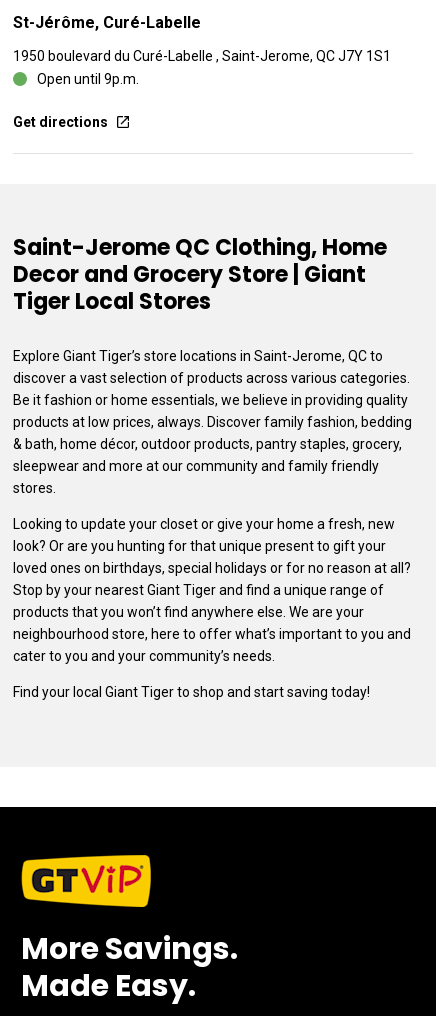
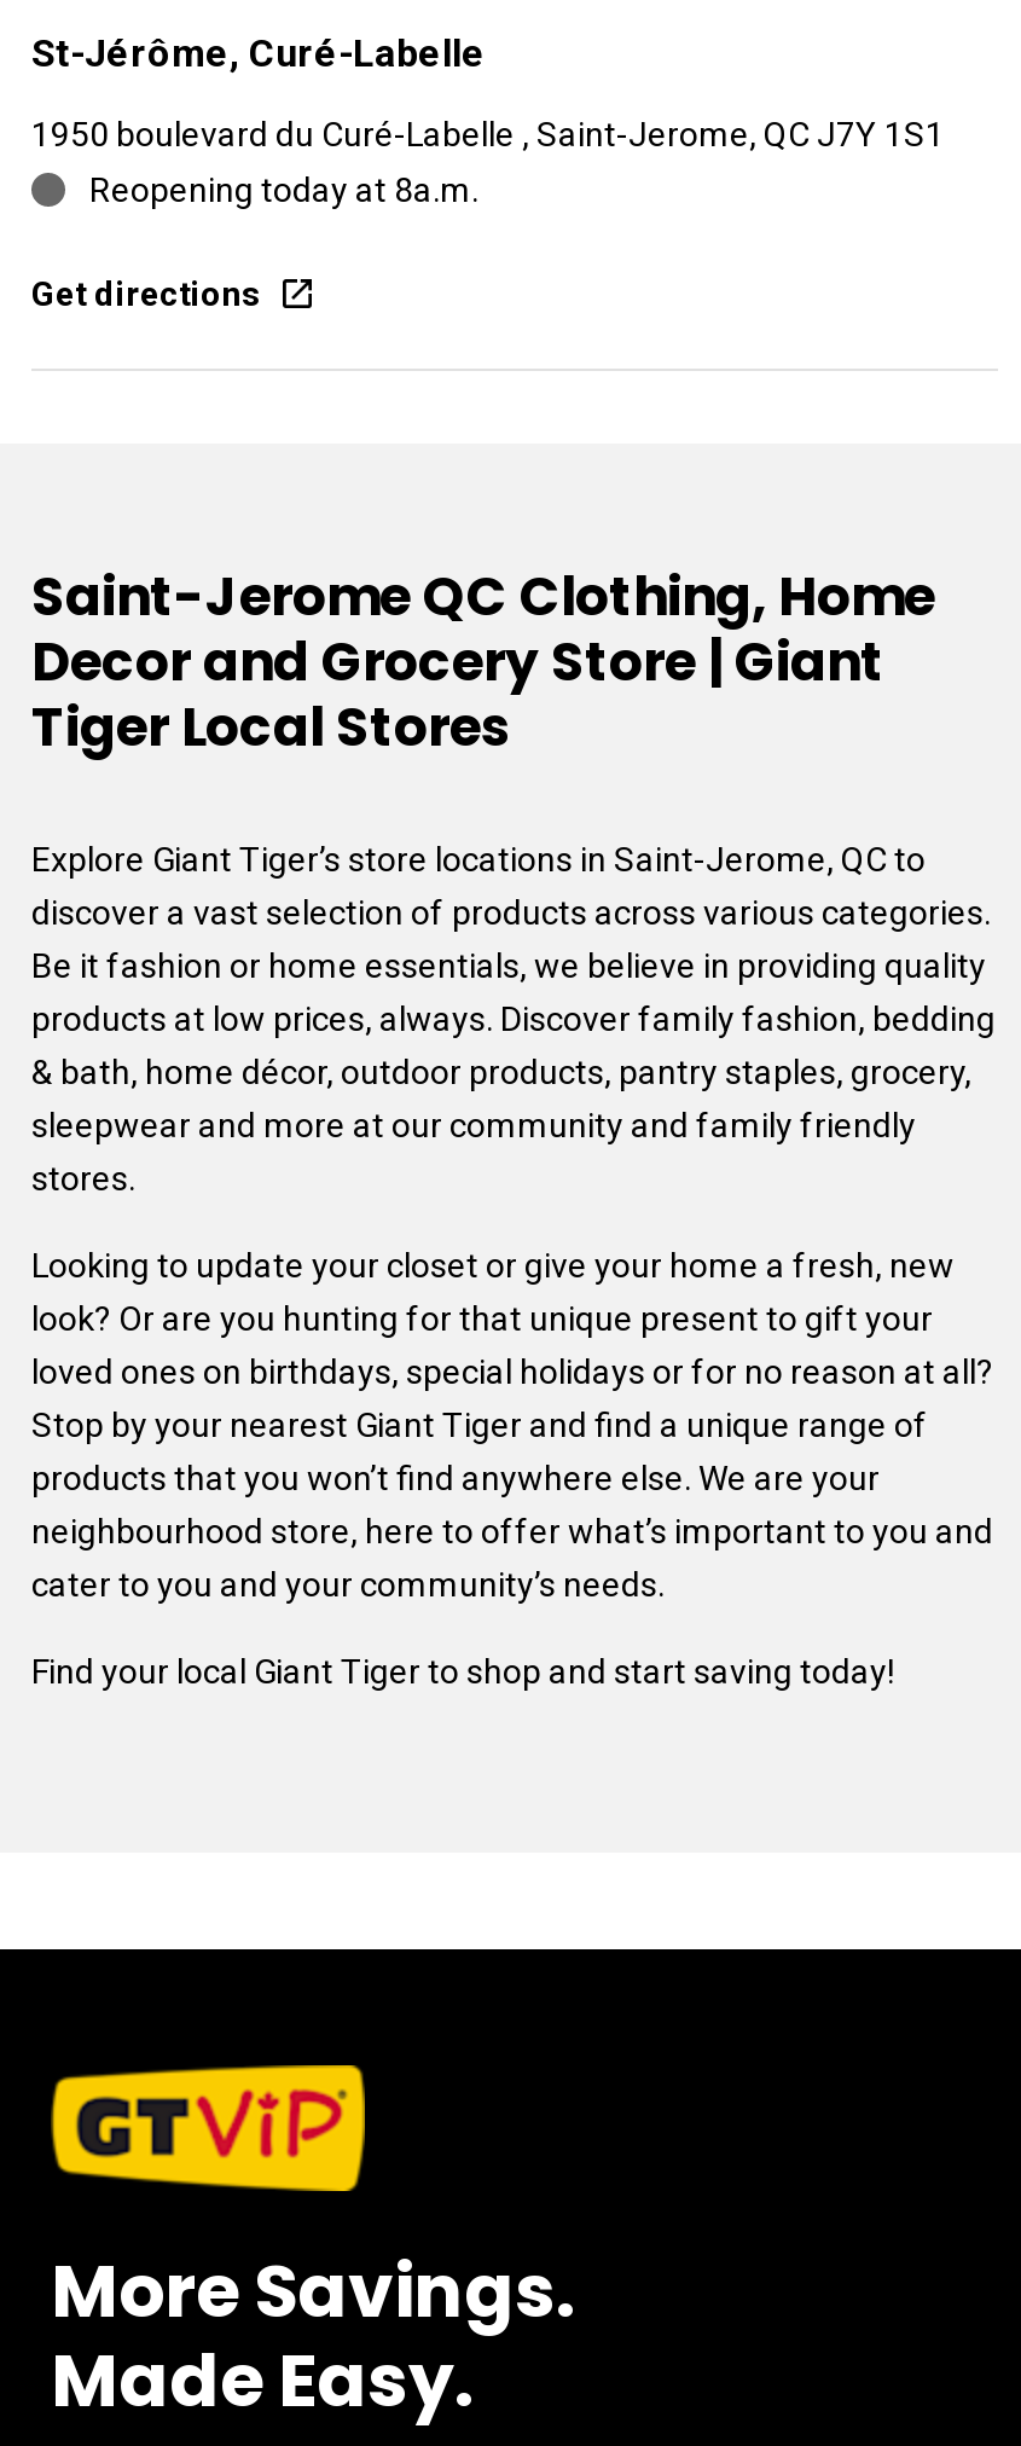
- Open until 9p.m.
+ Reopening today at 8a.m.
